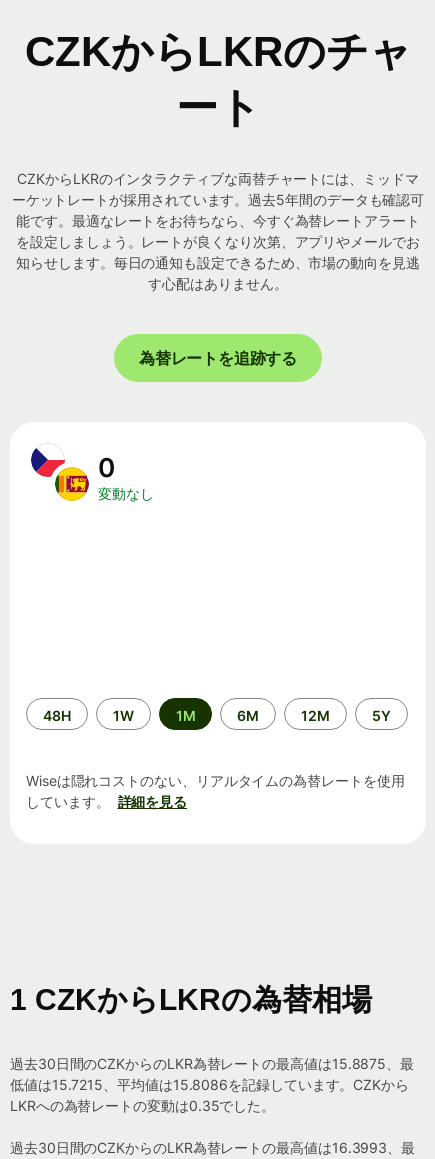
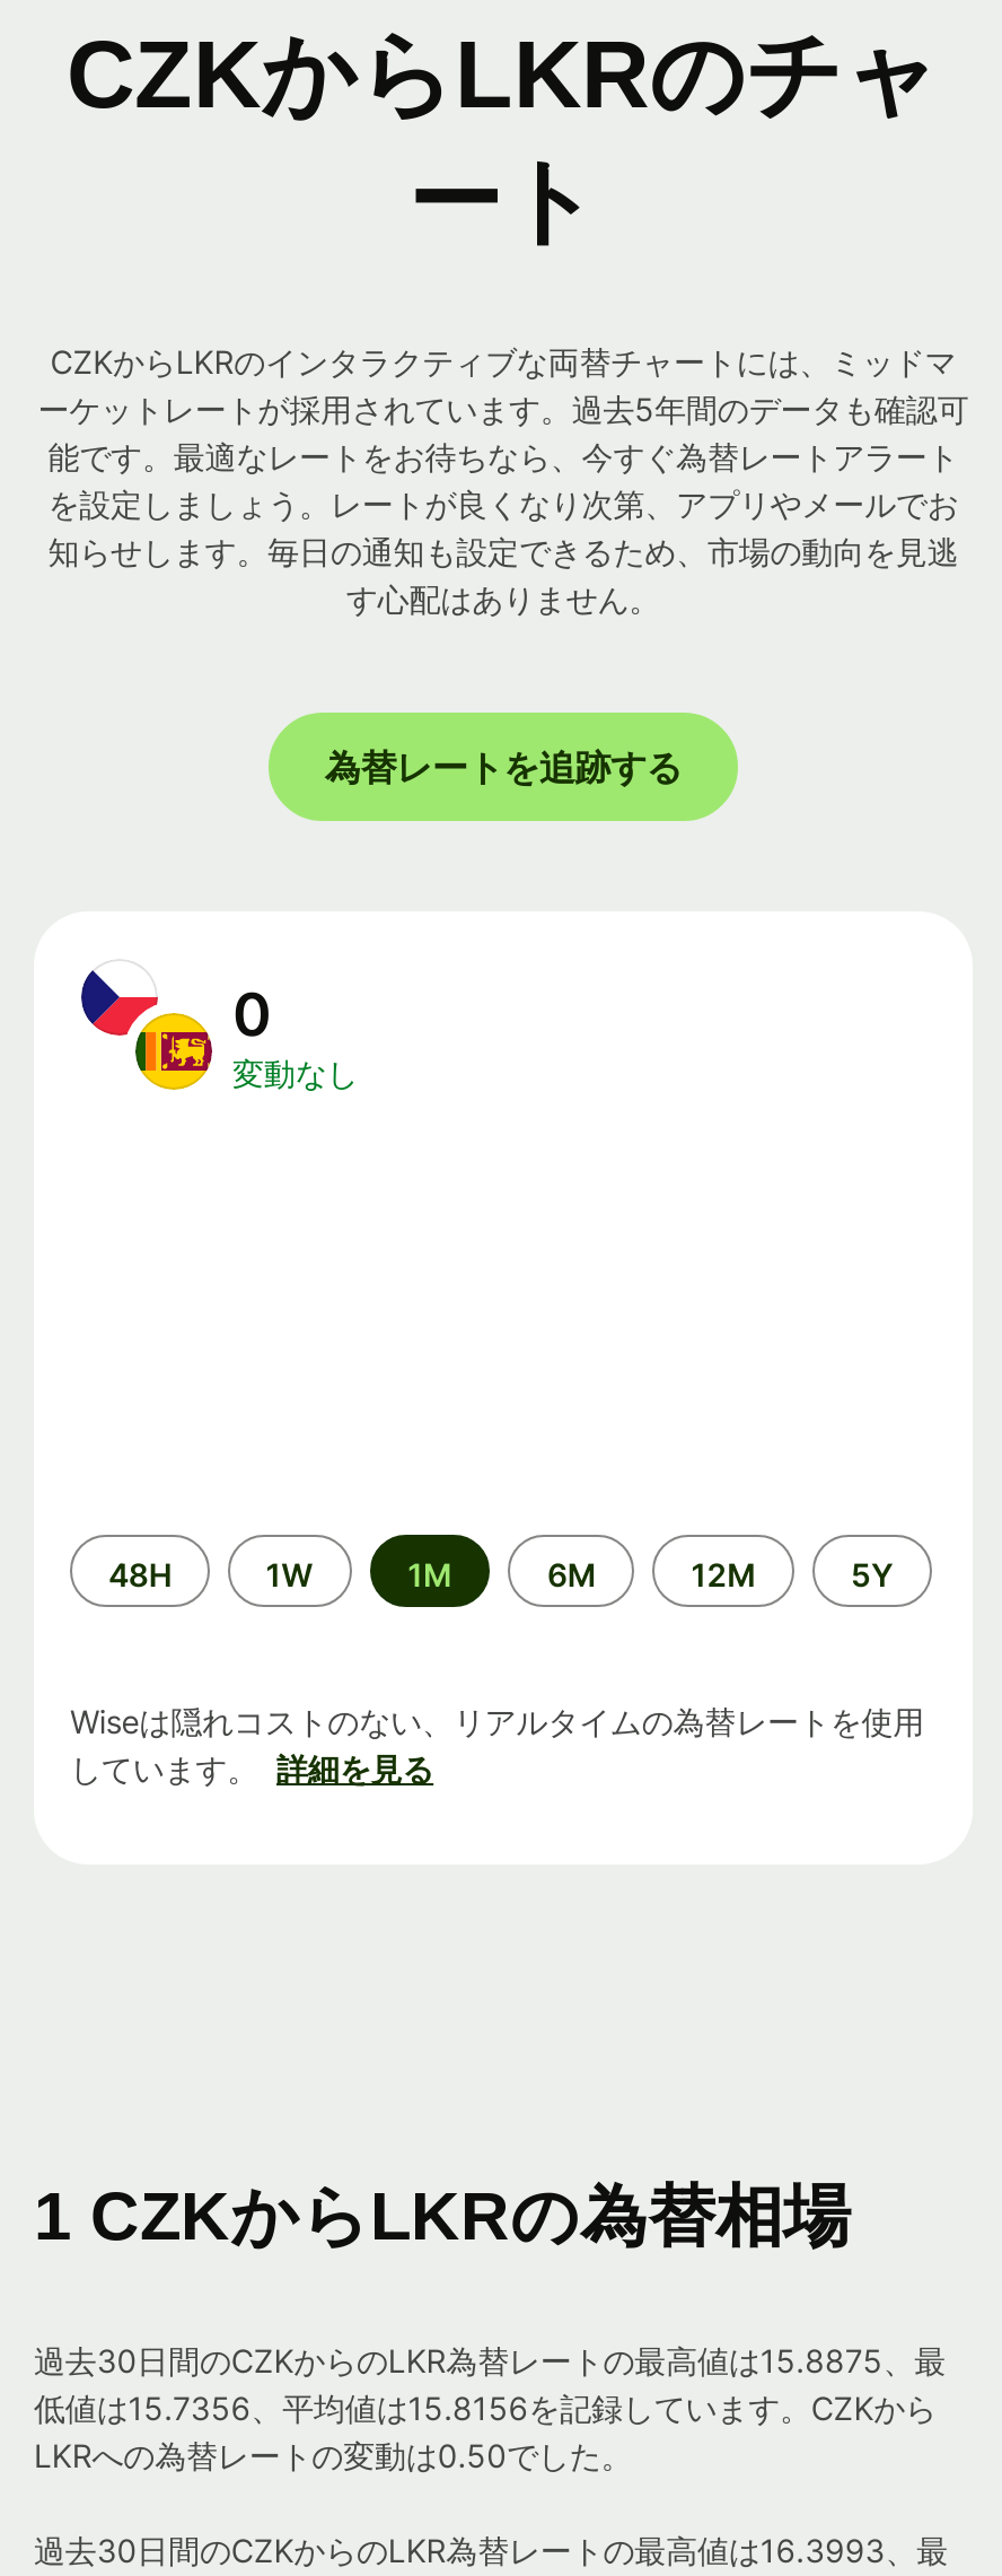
- 低値は15.7215、平均値は15.8086を記録しています。CZKから
+ 低値は15.7356、平均値は15.8156を記録しています。CZKから

- LKRへの為替レートの変動は0.35でした。
+ LKRへの為替レートの変動は0.50でした。
